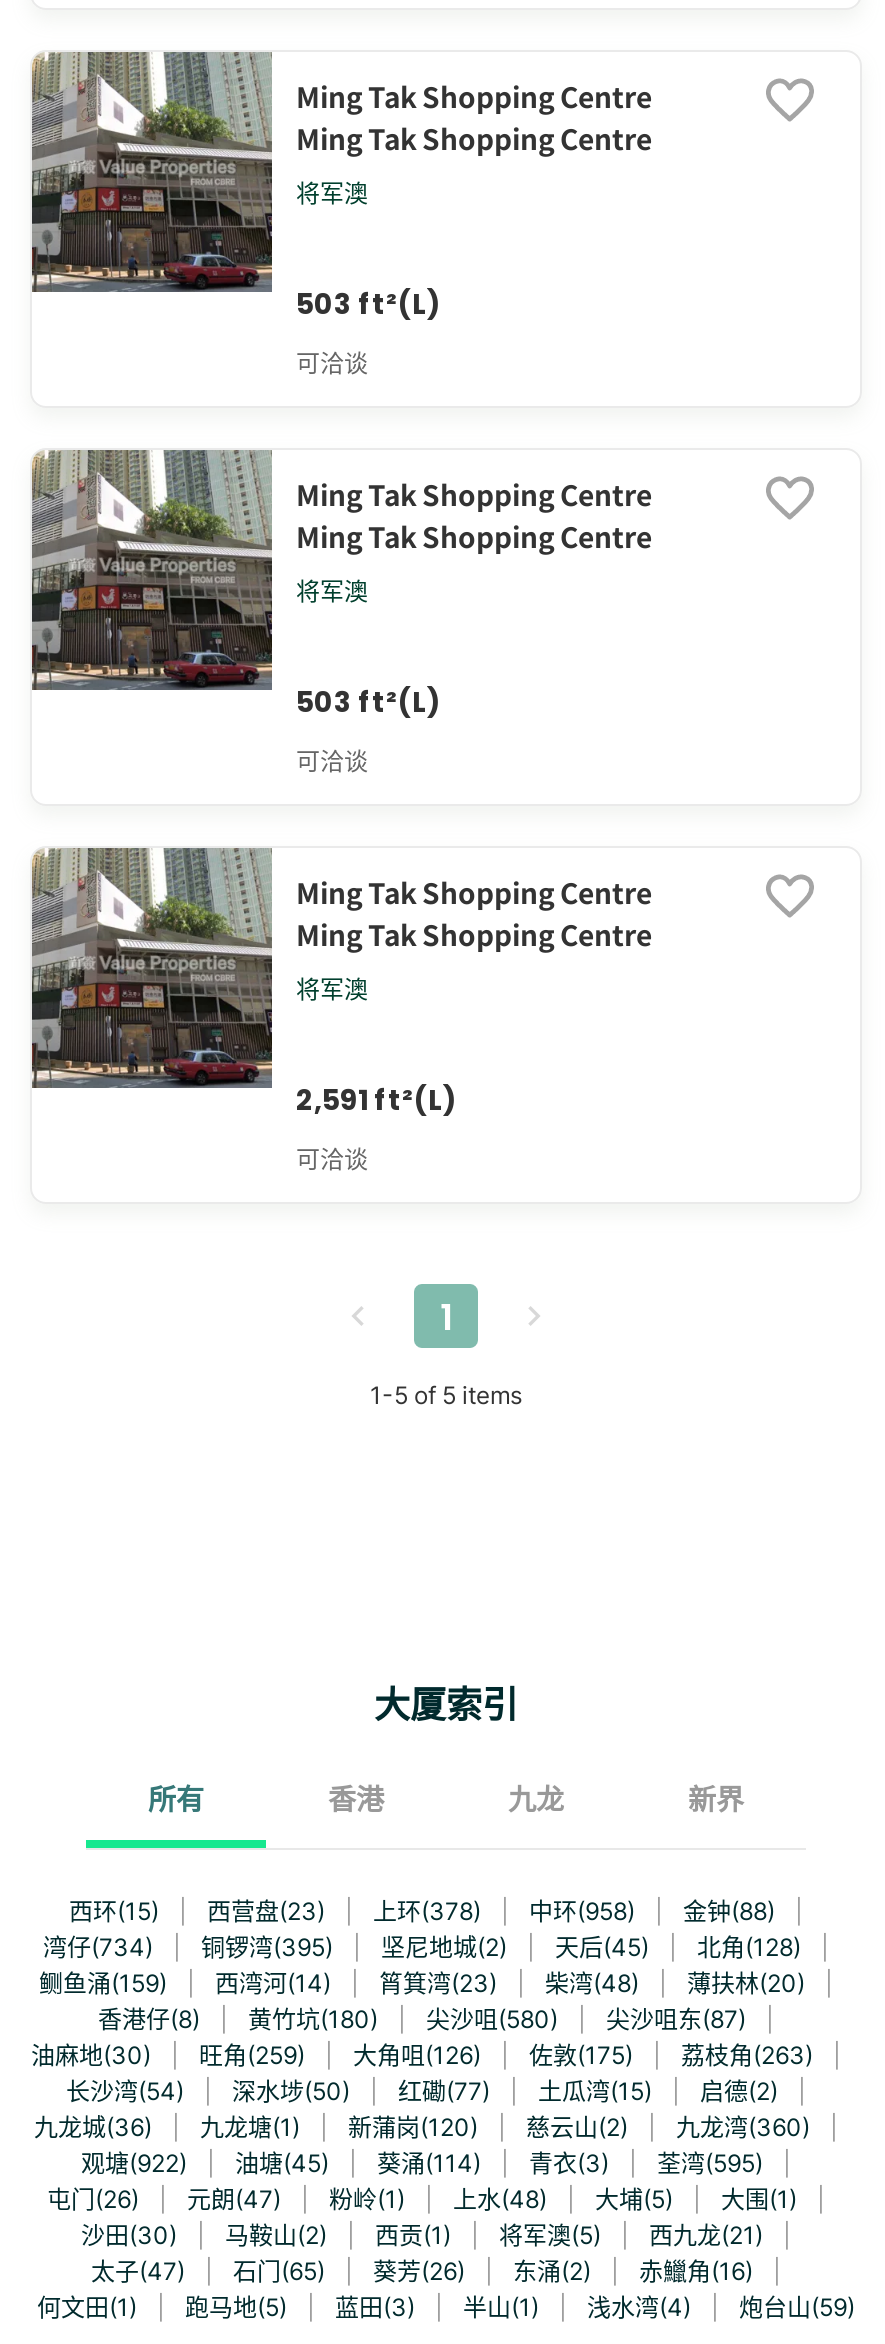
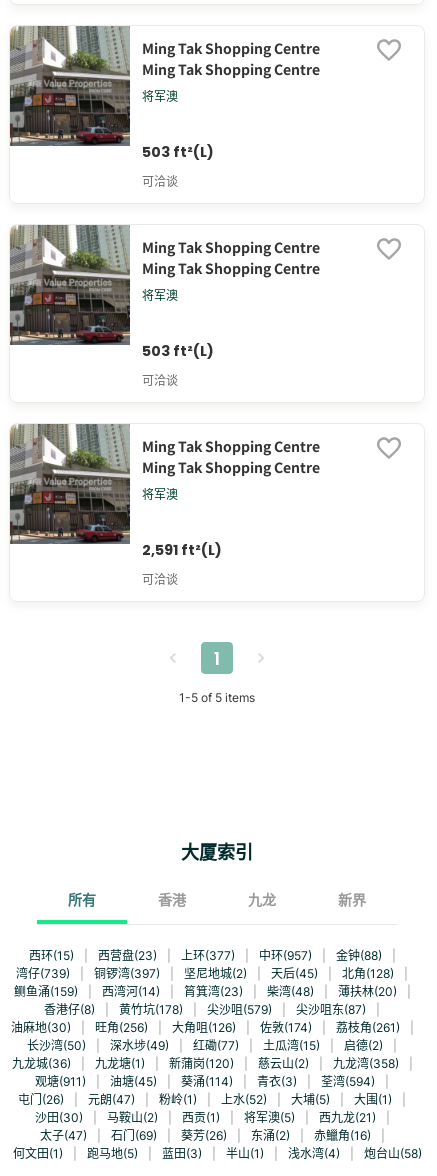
- 上环(378)
+ 上环(377)

- 中环(958)
+ 中环(957)

- 湾仔(734)
+ 湾仔(739)

- 铜锣湾(395)
+ 铜锣湾(397)

- 黄竹坑(180)
+ 黄竹坑(178)

- 尖沙咀(580)
+ 尖沙咀(579)

- 旺角(259)
+ 旺角(256)

- 佐敦(175)
+ 佐敦(174)

- 荔枝角(263)
+ 荔枝角(261)

- 长沙湾(54)
+ 长沙湾(50)

- 深水埗(50)
+ 深水埗(49)

- 九龙湾(360)
+ 九龙湾(358)

- 观塘(922)
+ 观塘(911)

- 荃湾(595)
+ 荃湾(594)

- 上水(48)
+ 上水(52)

- 石门(65)
+ 石门(69)

- 炮台山(59)
+ 炮台山(58)
